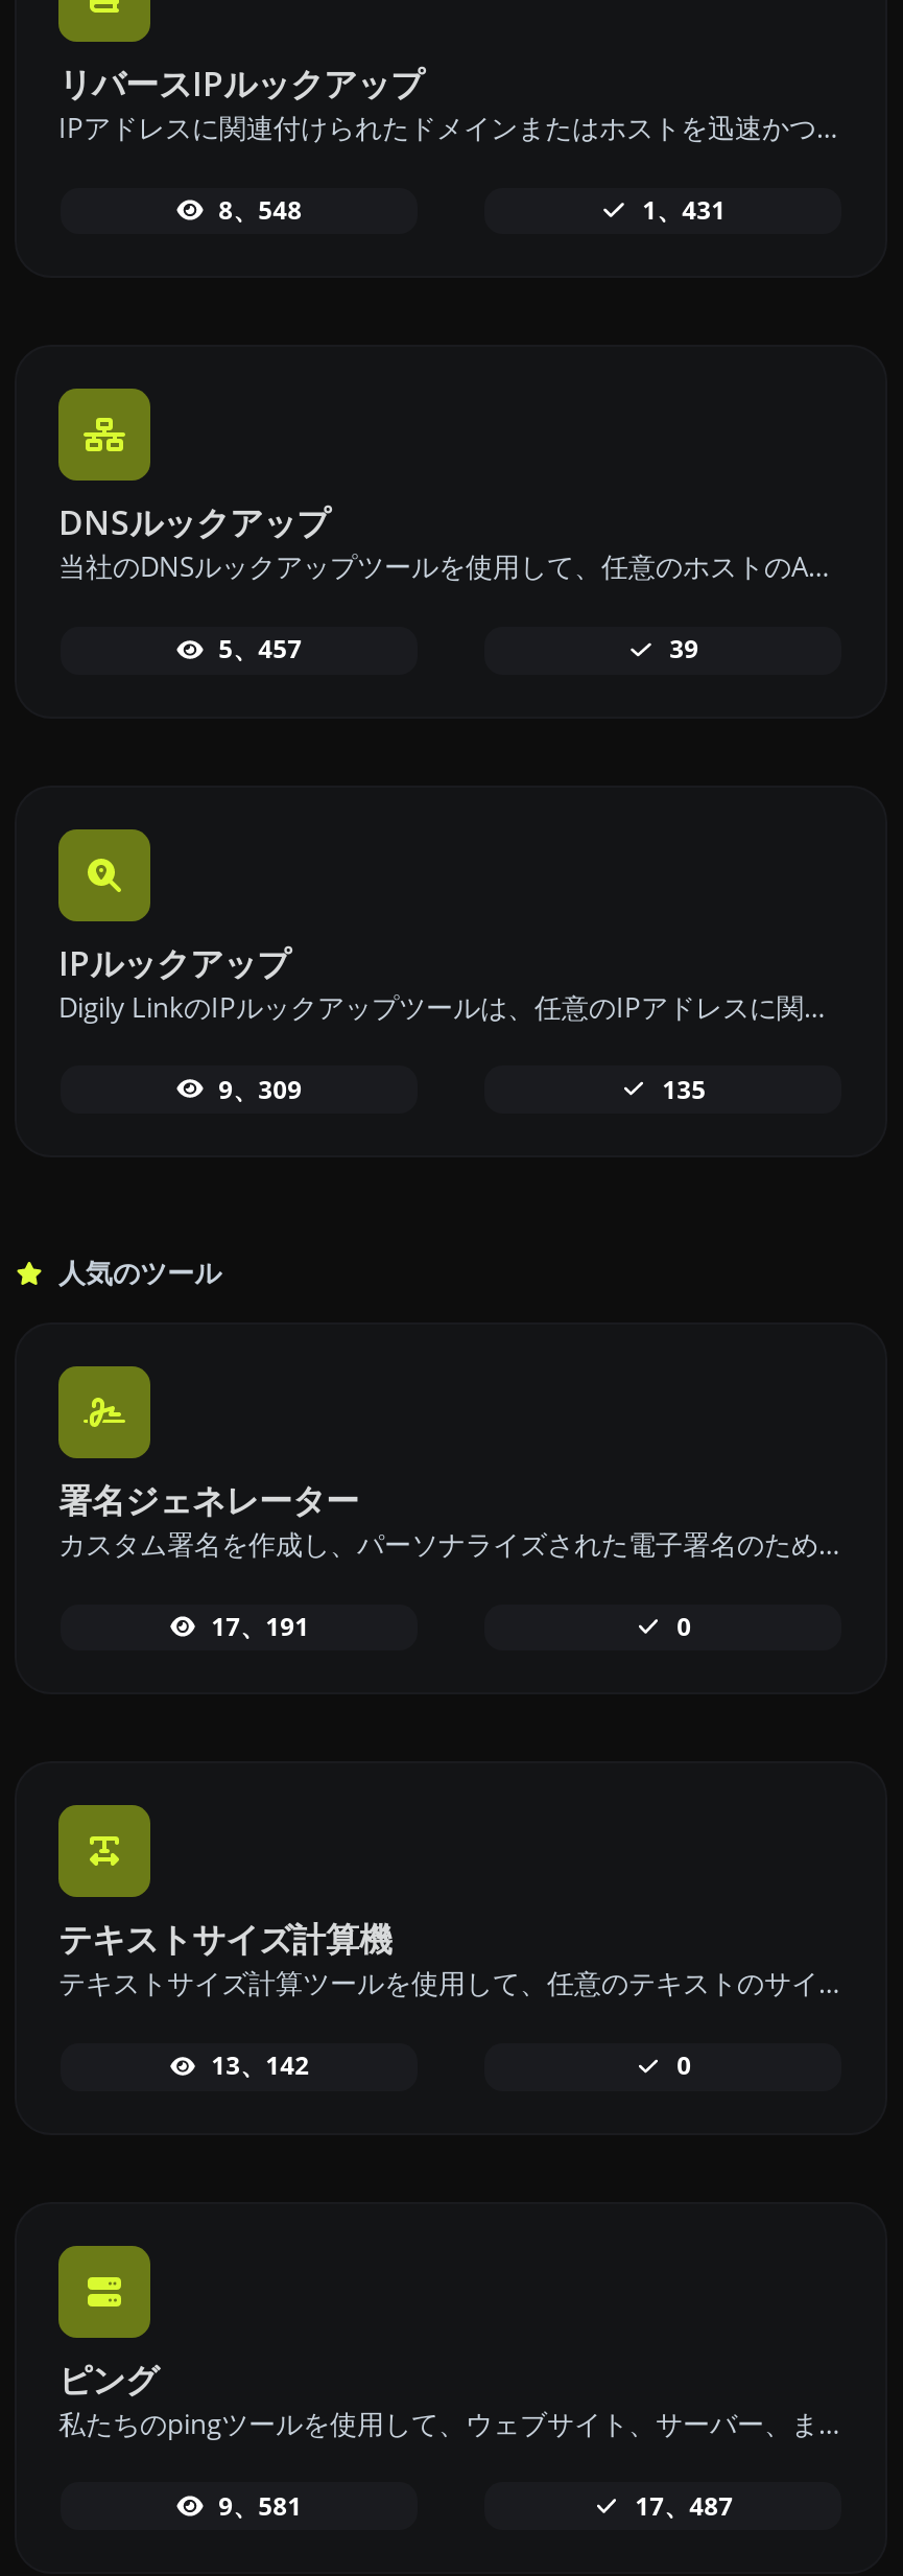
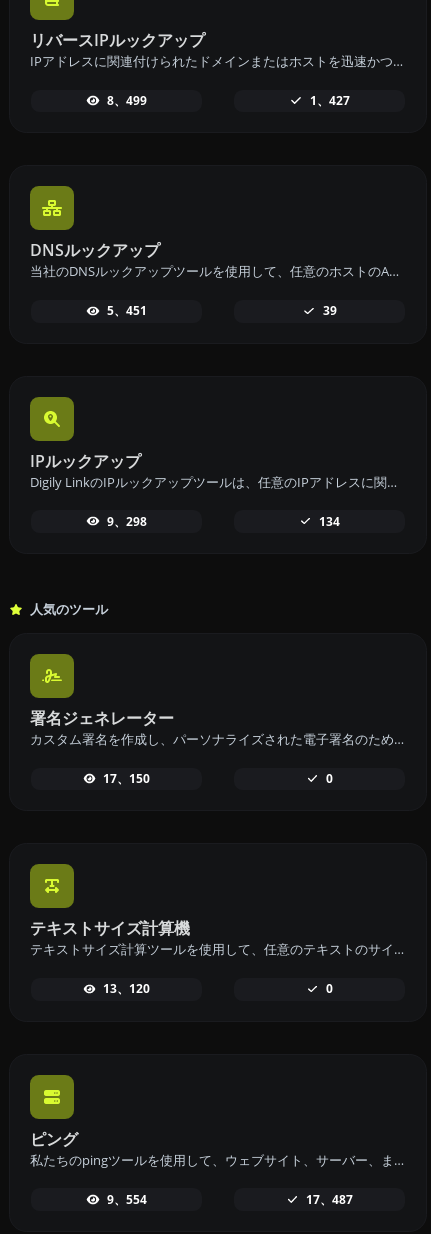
- 8、548
+ 8、499

- 1、431
+ 1、427

- 5、457
+ 5、451

- 9、309
+ 9、298

- 135
+ 134

- 17、191
+ 17、150

- 13、142
+ 13、120

- 9、581
+ 9、554
